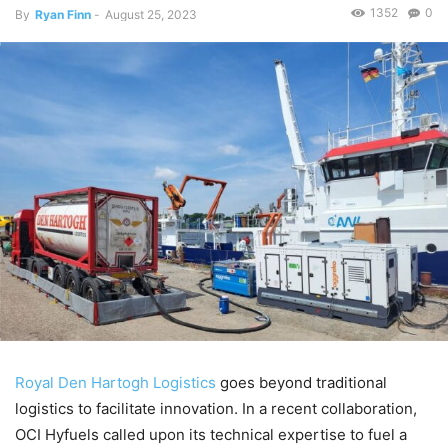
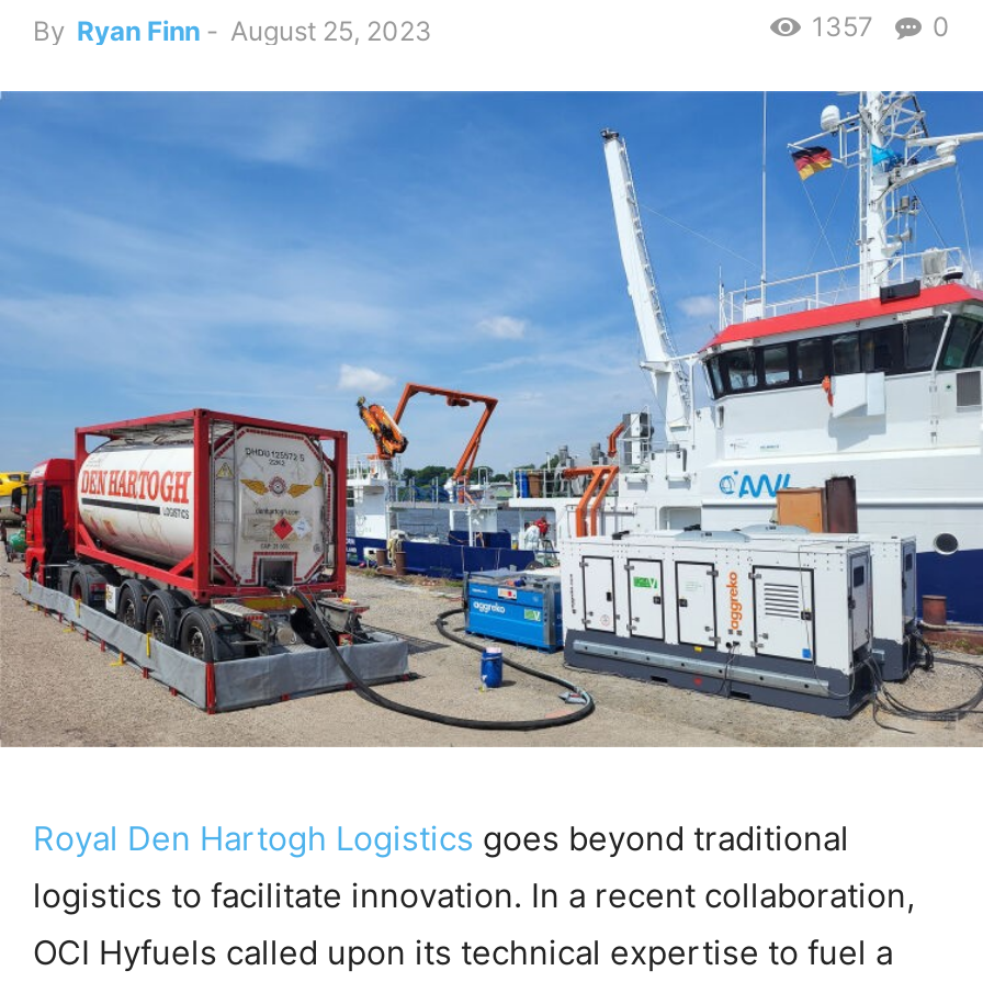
- 1352 0
+ 1357 0
